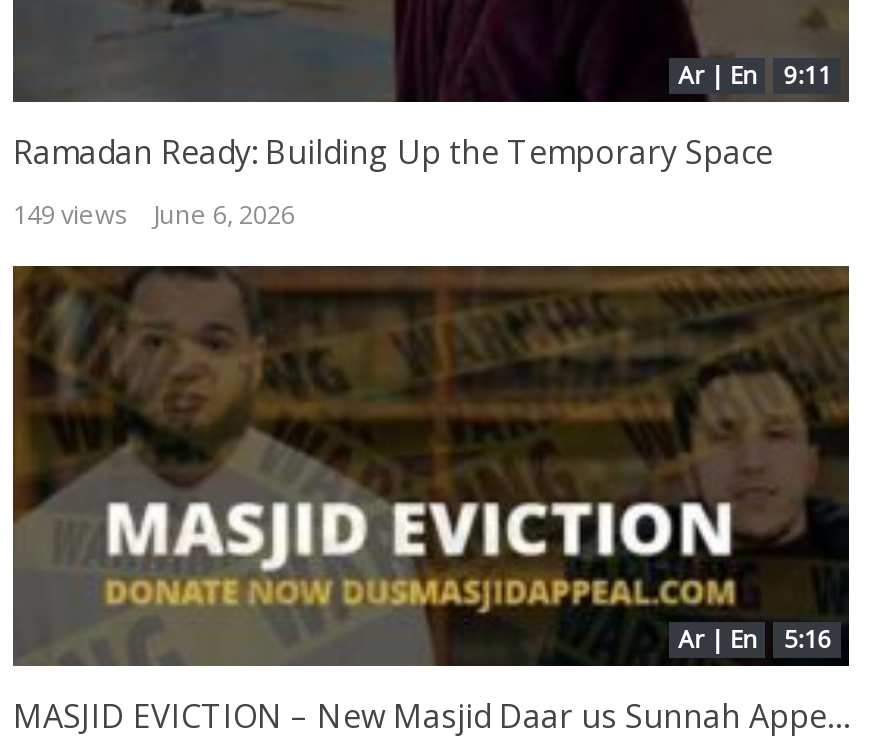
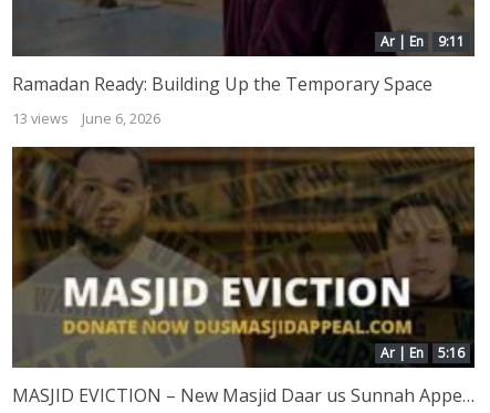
- 149 views June 6, 2026
+ 13 views June 6, 2026
